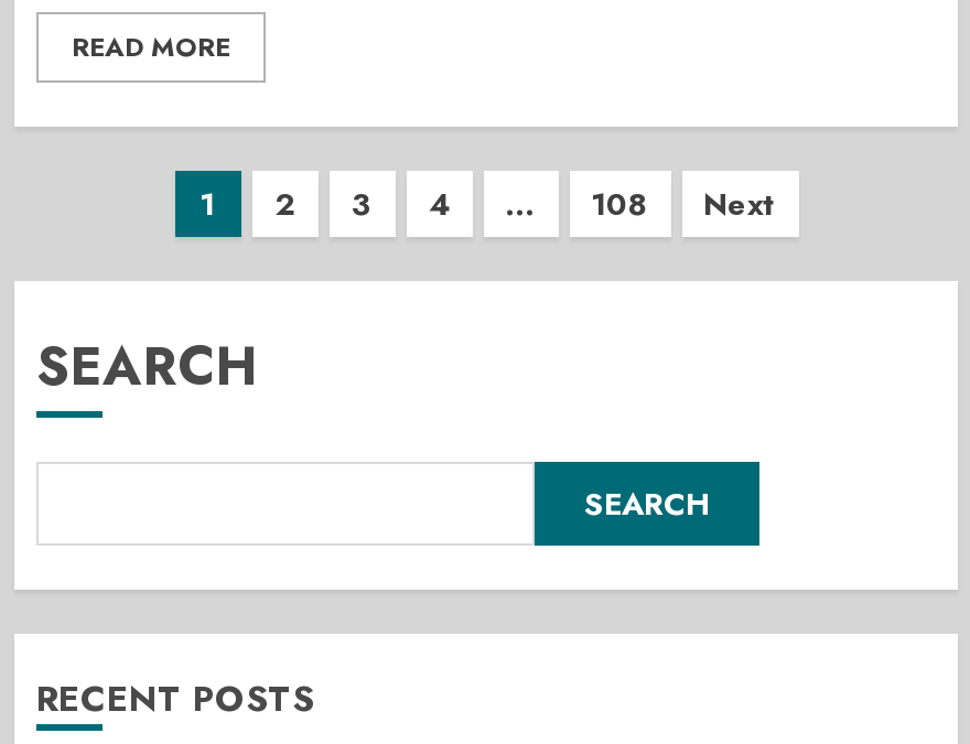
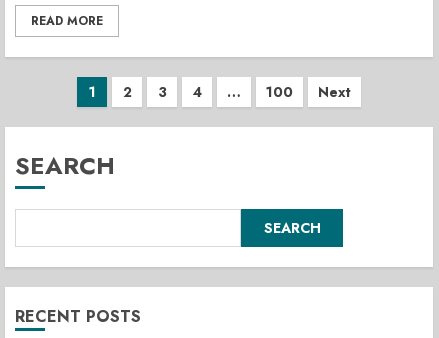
- 108
+ 100
